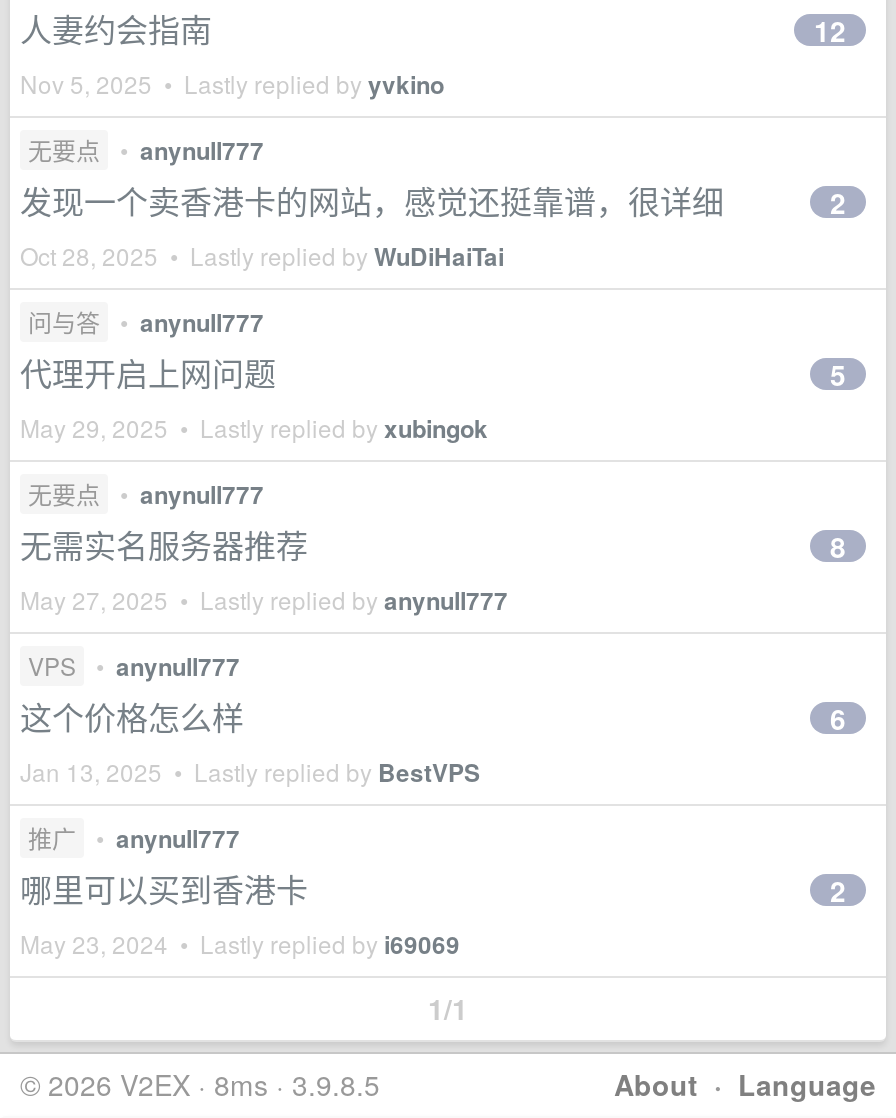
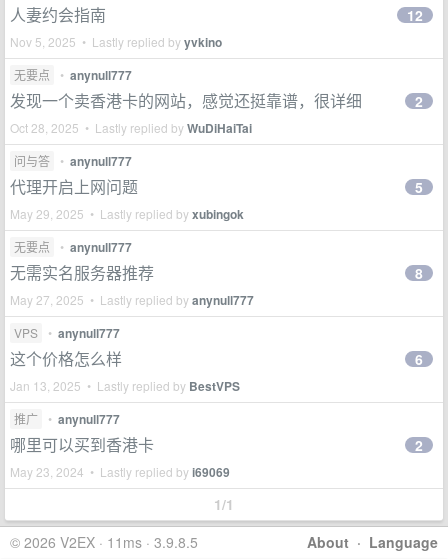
- © 2026 V2EX · 8ms · 3.9.8.5
+ © 2026 V2EX · 11ms · 3.9.8.5
